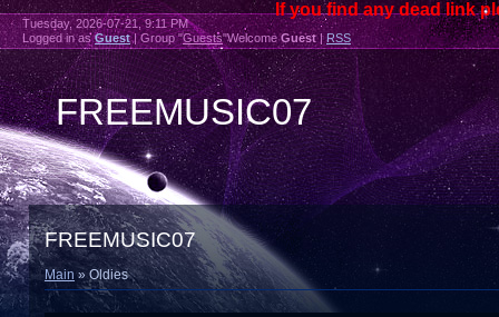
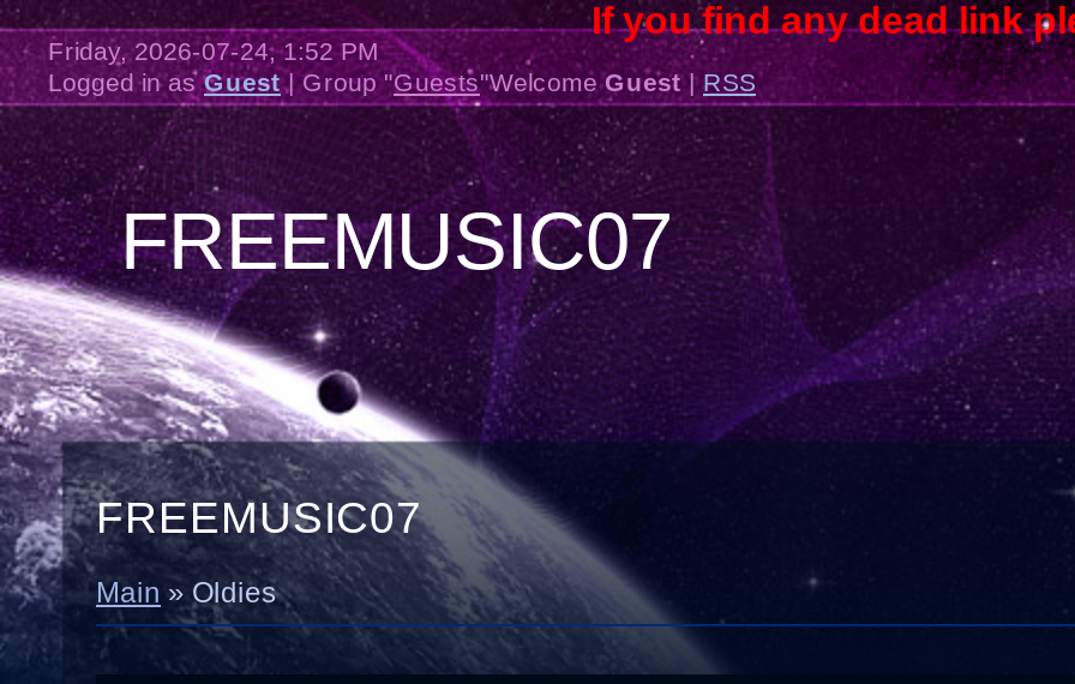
- Tuesday, 2026-07-21, 9:11 PM
+ Friday, 2026-07-24, 1:52 PM
